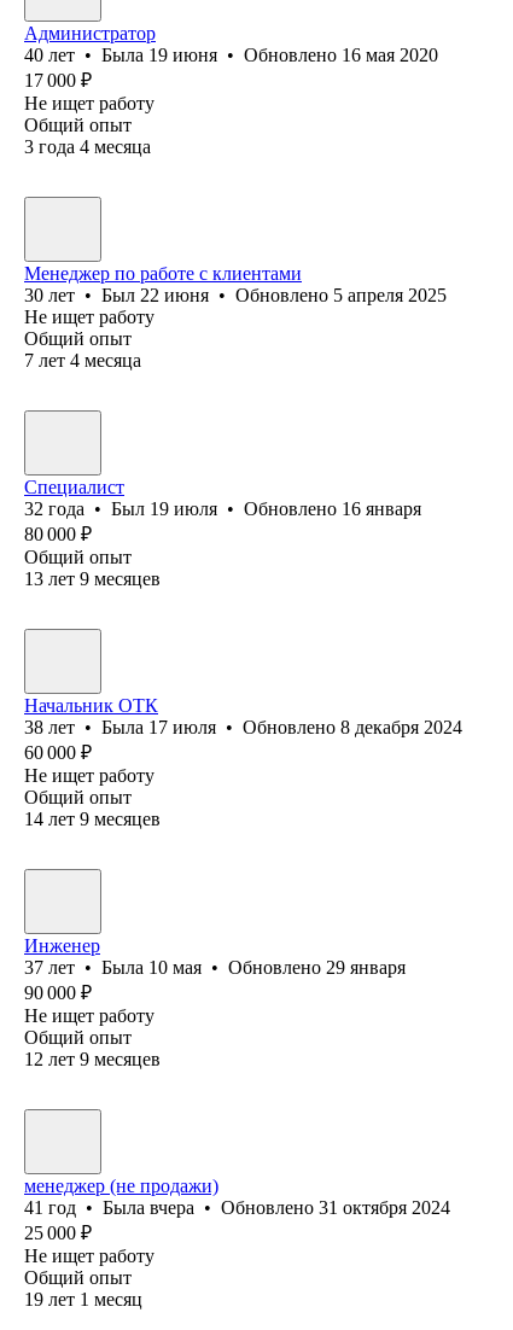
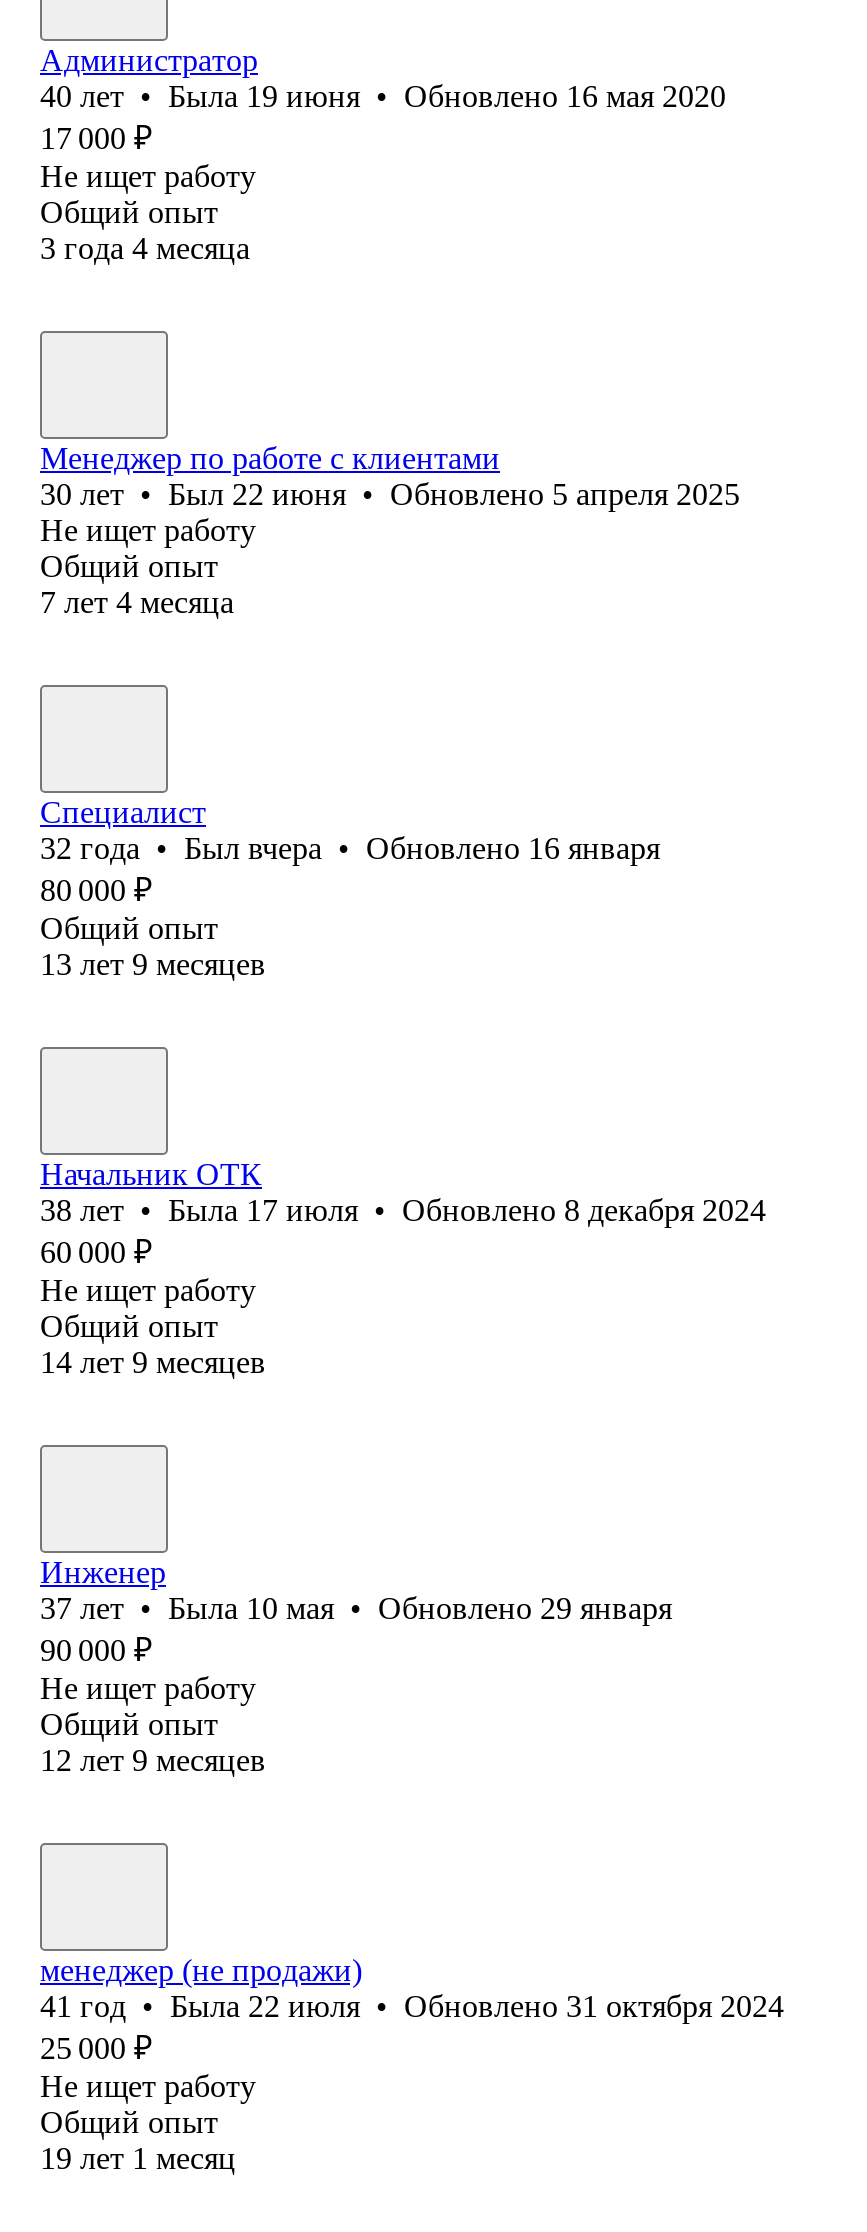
- 32 года • Был 19 июля • Обновлено 16 января
+ 32 года • Был вчера • Обновлено 16 января

- 41 год • Была вчера • Обновлено 31 октября 2024
+ 41 год • Была 22 июля • Обновлено 31 октября 2024
